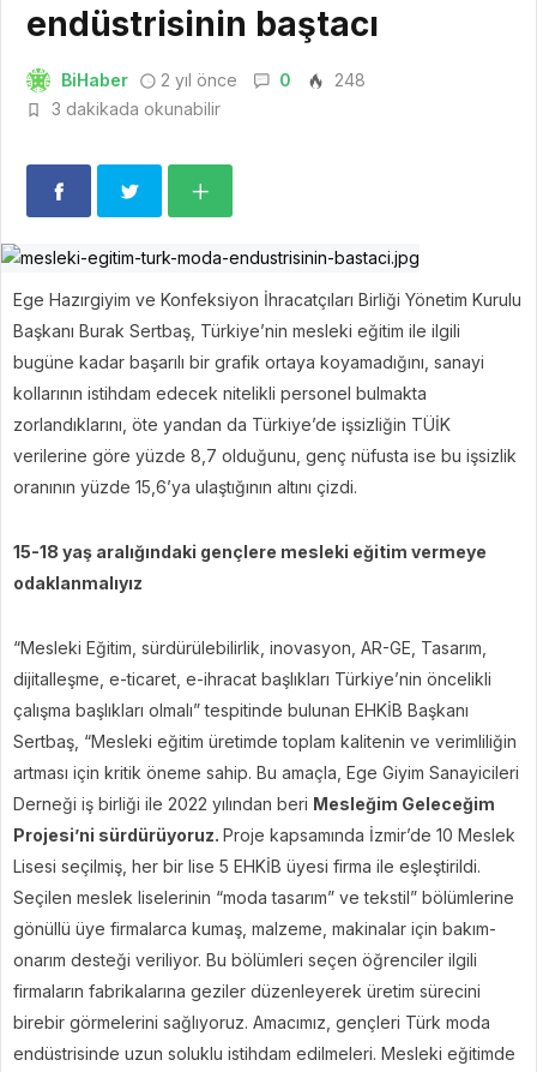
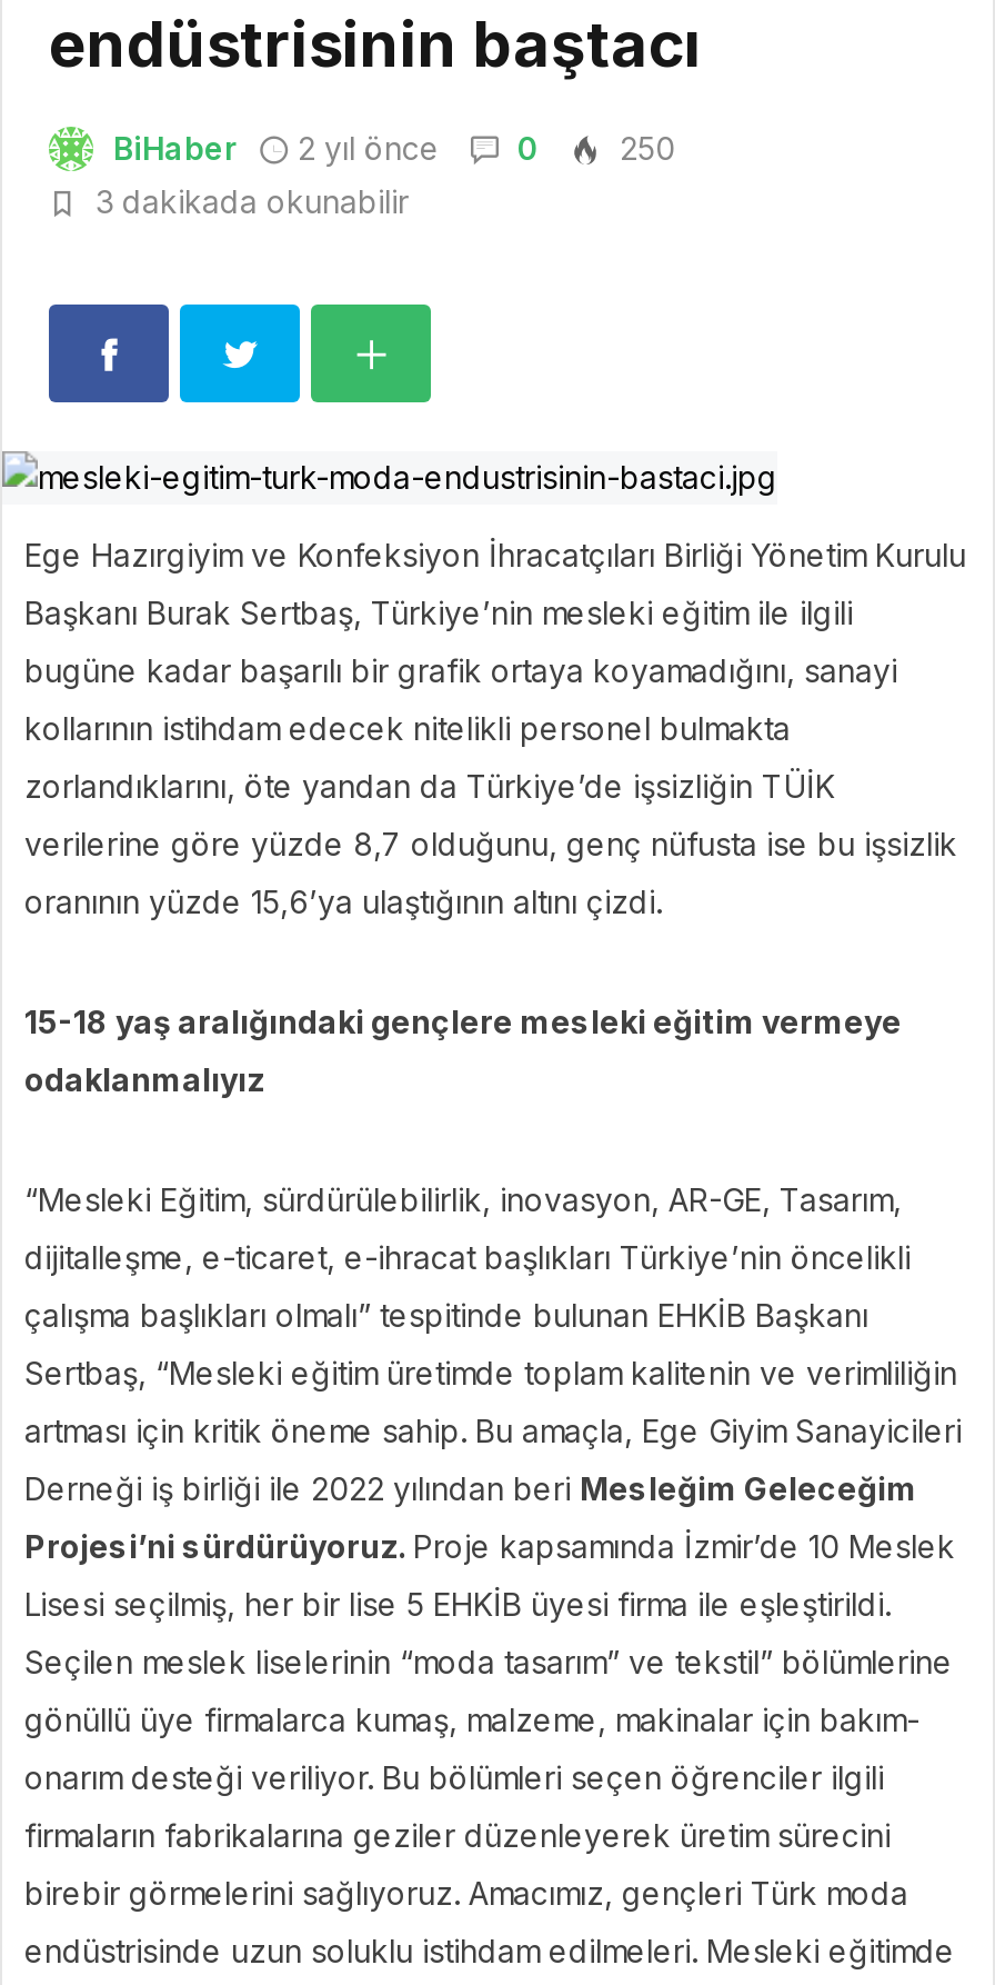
- 0 248
+ 0 250
